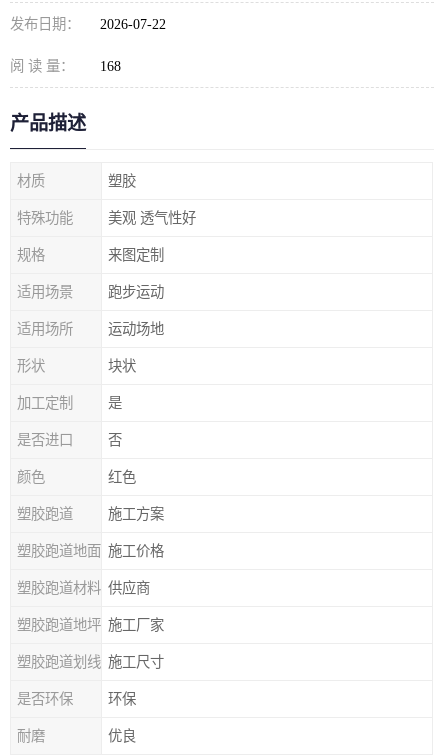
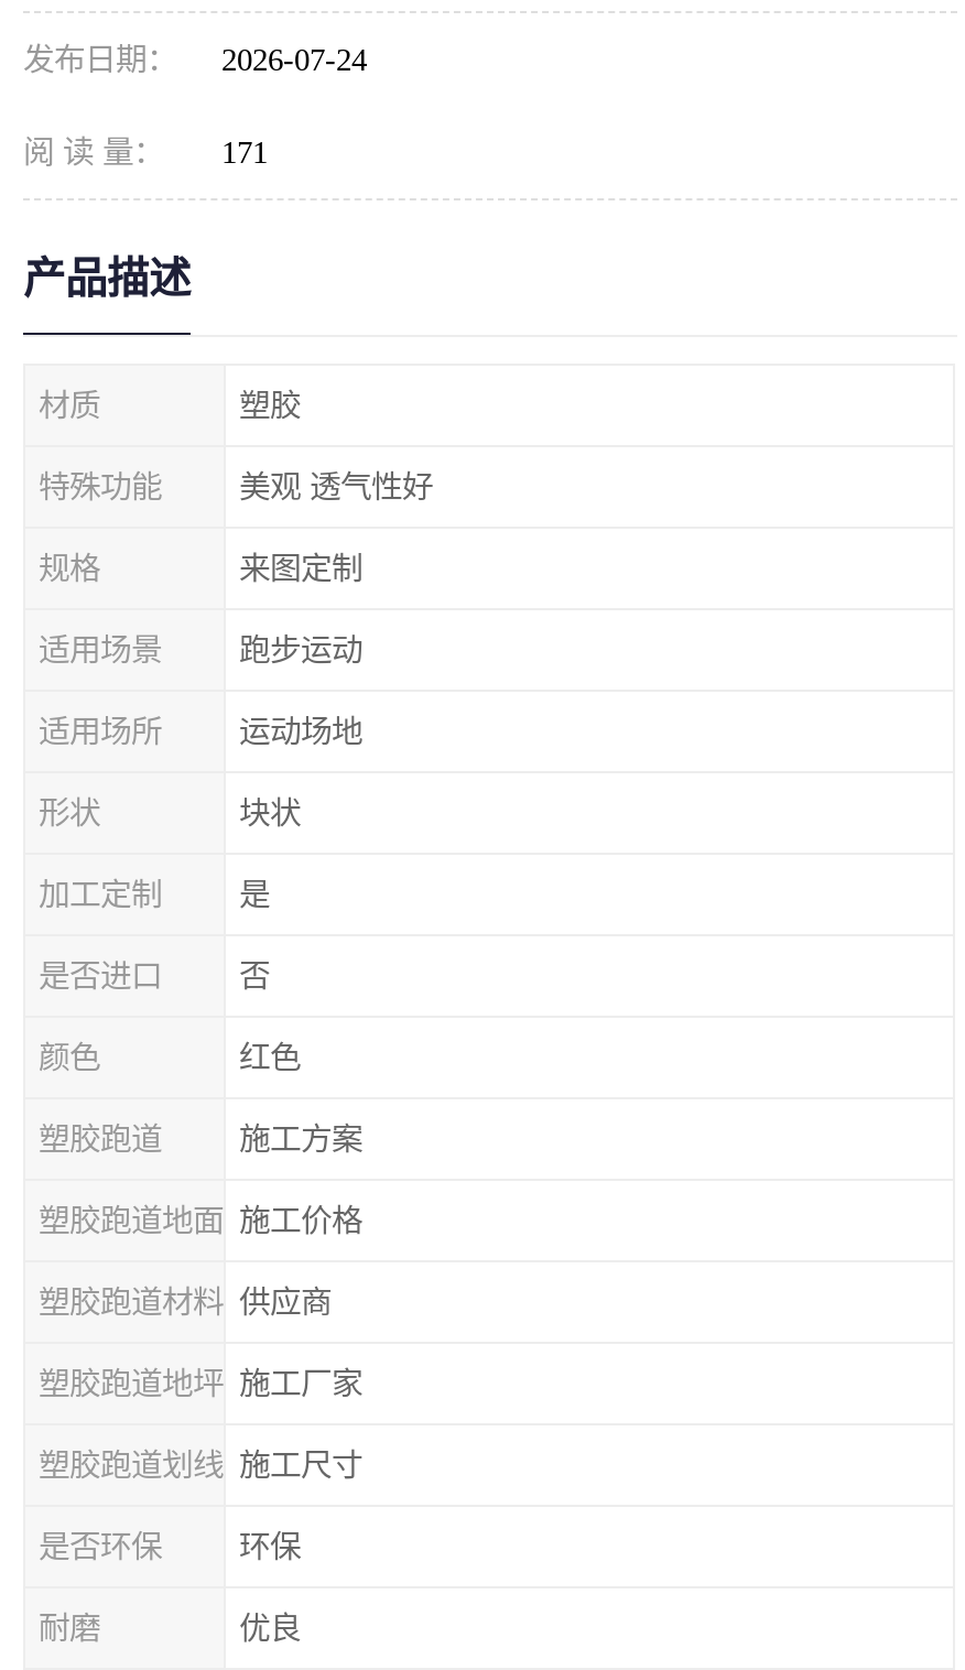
- 发布日期： 2026-07-22
+ 发布日期： 2026-07-24

- 阅 读 量： 168
+ 阅 读 量： 171
